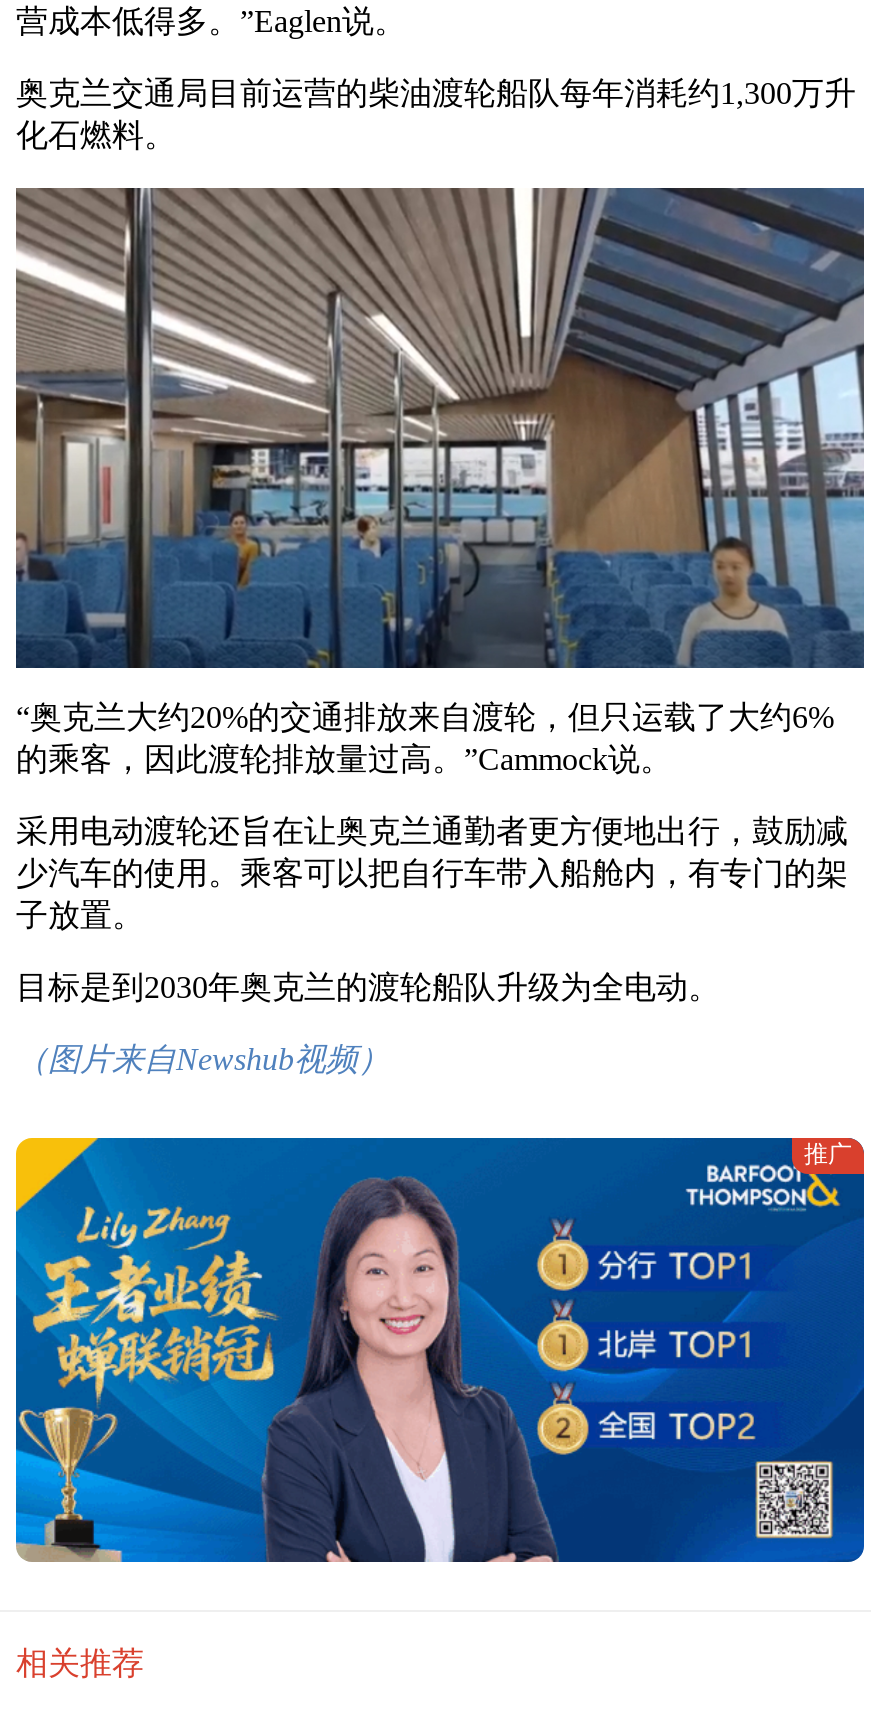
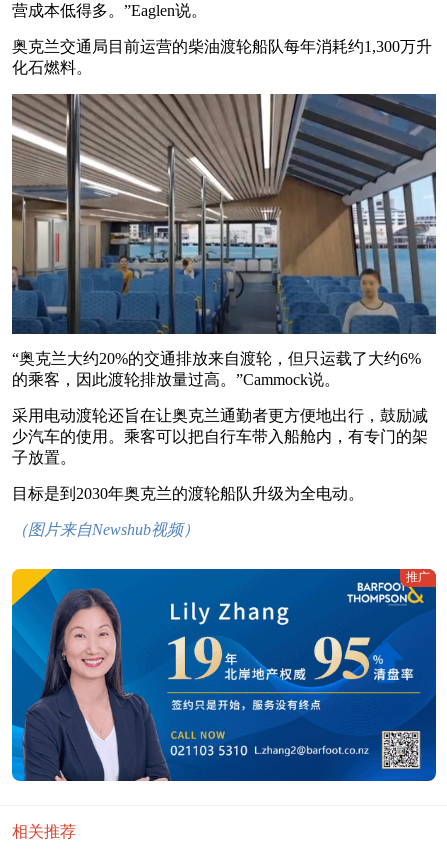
- [image]
+ [image]
